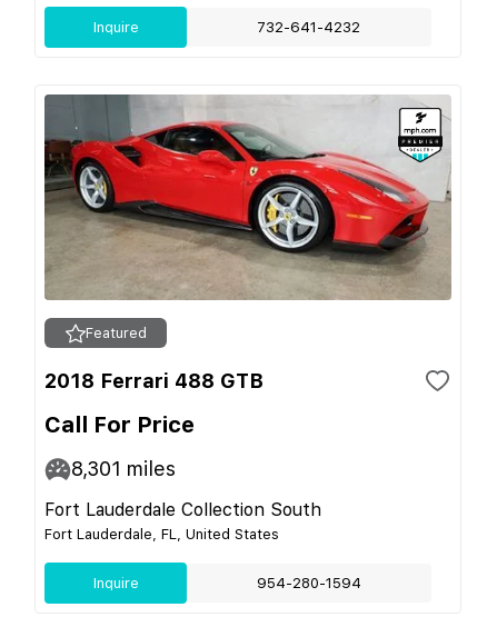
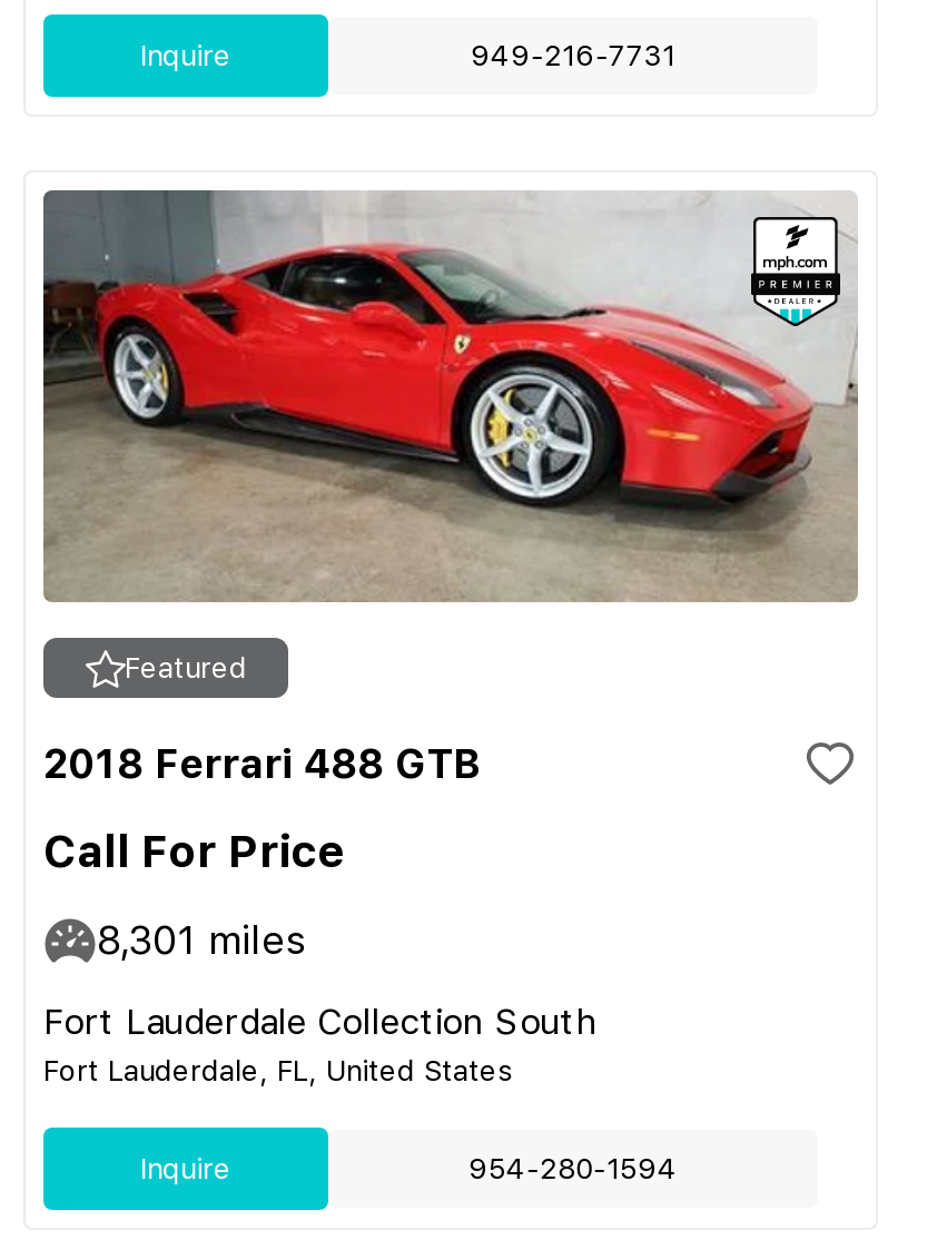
- 732-641-4232
+ 949-216-7731
